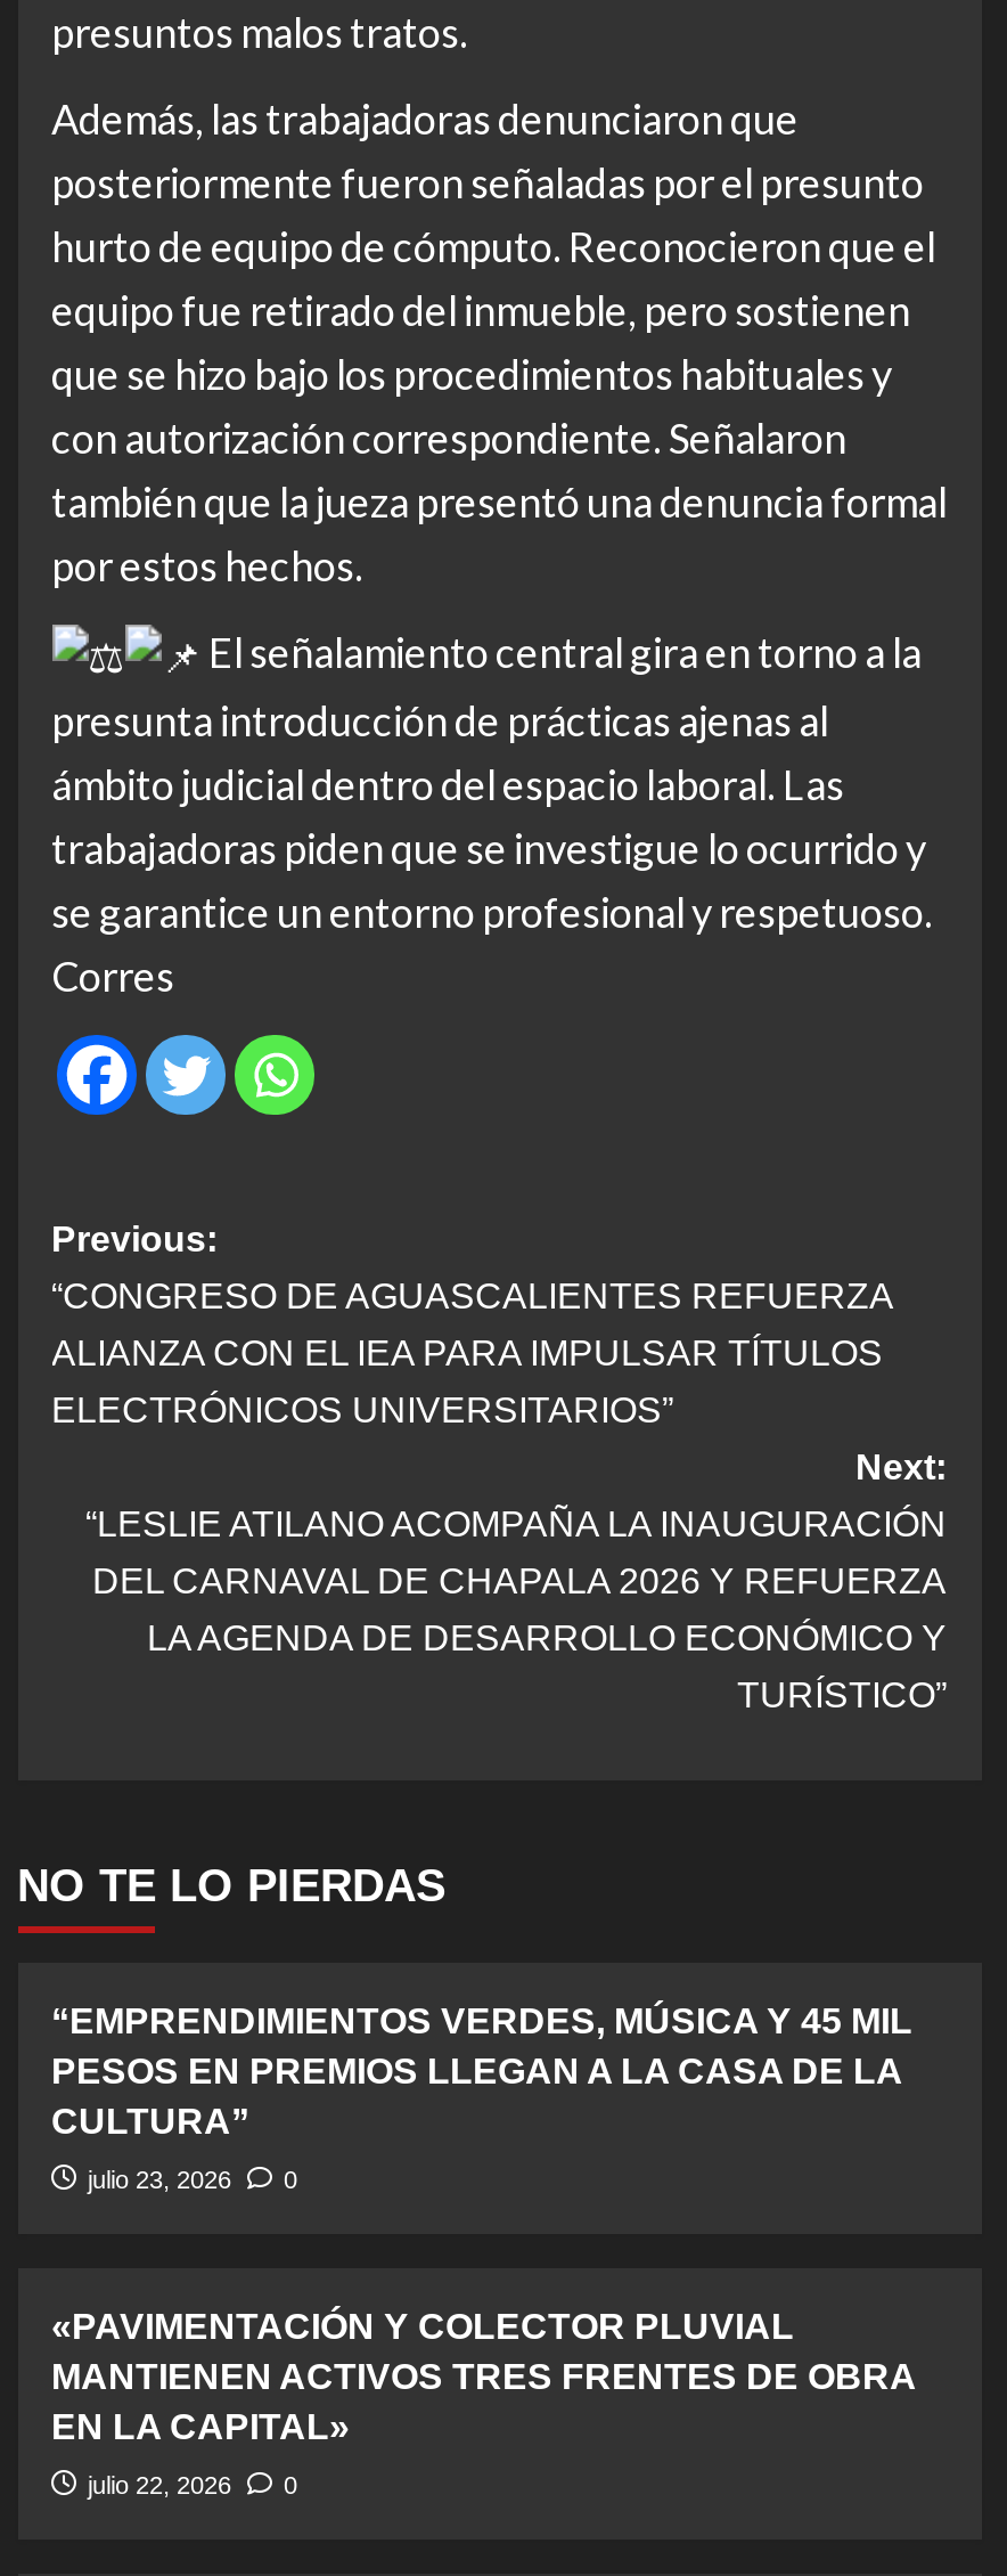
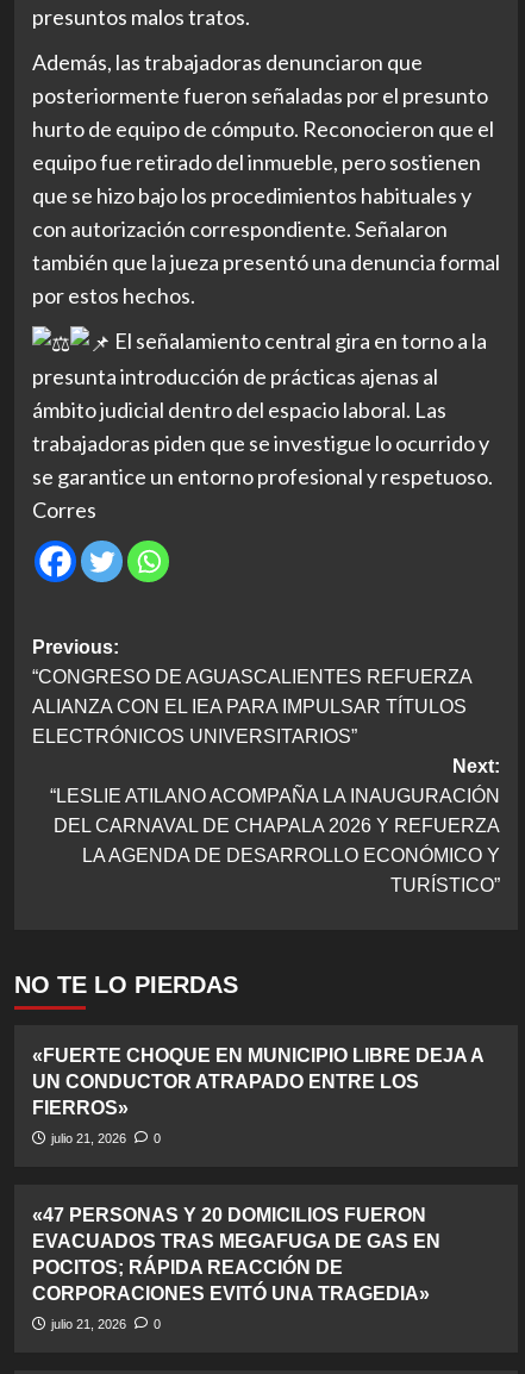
- “EMPRENDIMIENTOS VERDES, MÚSICA Y 45 MIL
- PESOS EN PREMIOS LLEGAN A LA CASA DE LA
- CULTURA”
+ «FUERTE CHOQUE EN MUNICIPIO LIBRE DEJA A
+ UN CONDUCTOR ATRAPADO ENTRE LOS
+ FIERROS»

- julio 23, 2026 0
+ julio 21, 2026 0

- «PAVIMENTACIÓN Y COLECTOR PLUVIAL
- MANTIENEN ACTIVOS TRES FRENTES DE OBRA
- EN LA CAPITAL»
+ «47 PERSONAS Y 20 DOMICILIOS FUERON
+ EVACUADOS TRAS MEGAFUGA DE GAS EN
+ POCITOS; RÁPIDA REACCIÓN DE
+ CORPORACIONES EVITÓ UNA TRAGEDIA»

- julio 22, 2026 0
+ julio 21, 2026 0
